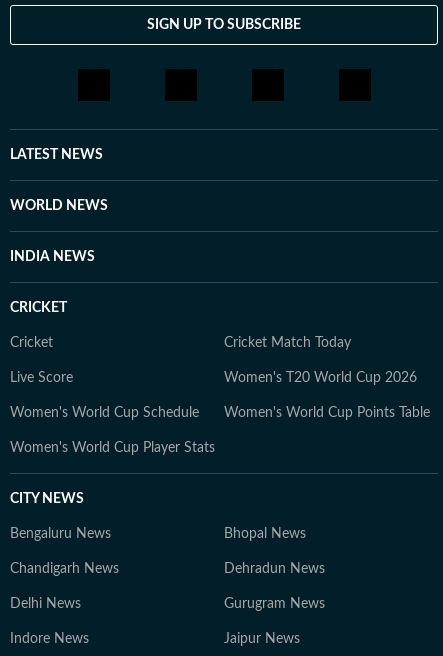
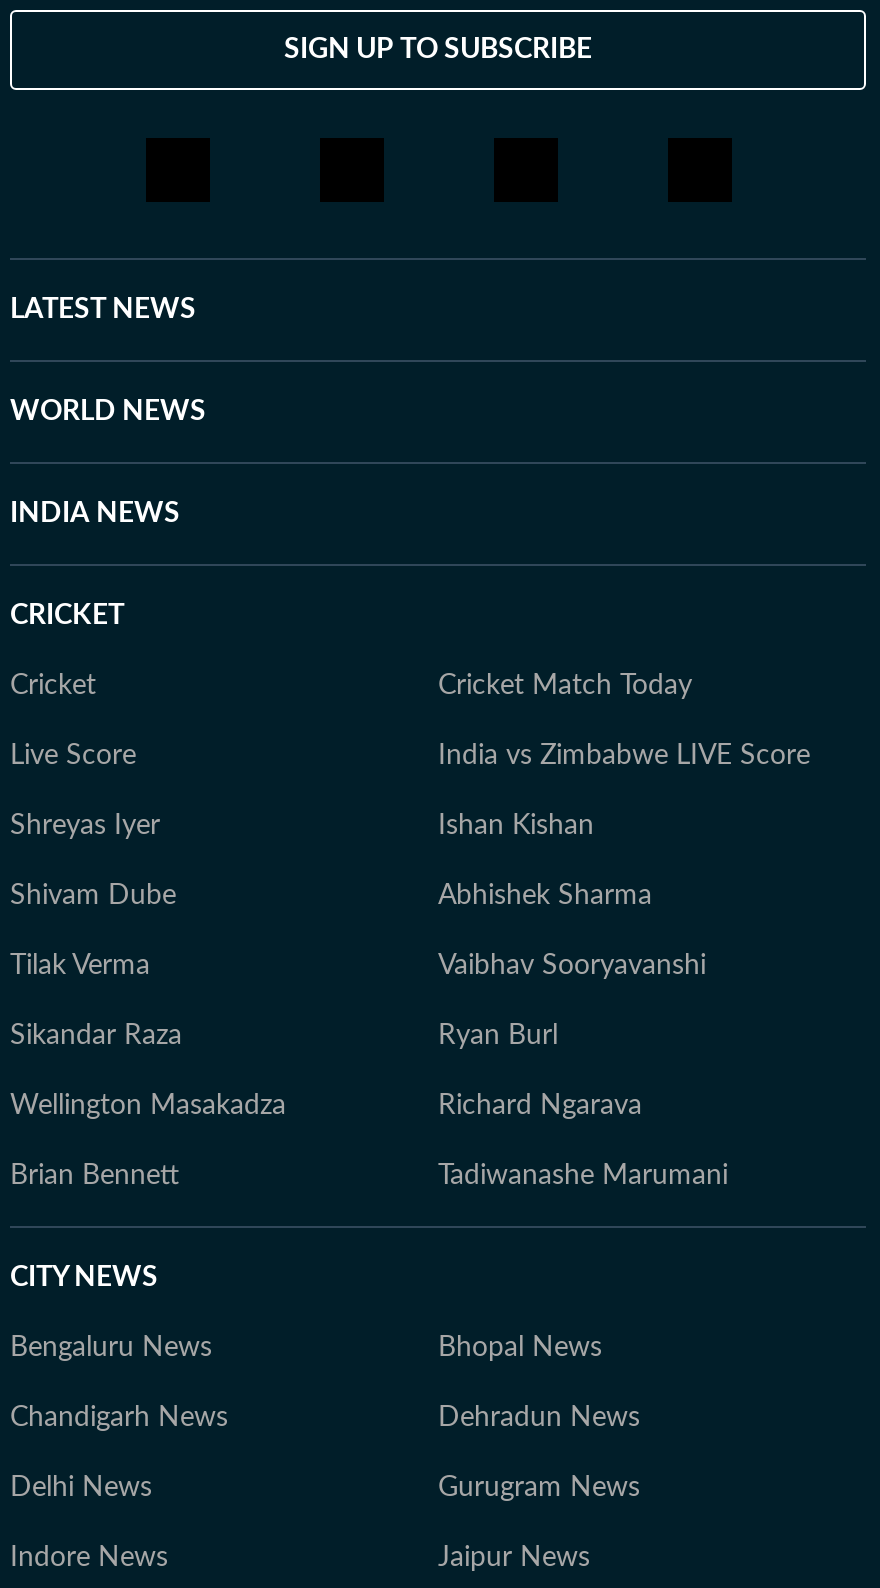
- Women's T20 World Cup 2026
- Women's World Cup Schedule
- Women's World Cup Points Table
- Women's World Cup Player Stats
+ India vs Zimbabwe LIVE Score
+ Shreyas Iyer
+ Ishan Kishan
+ Shivam Dube
+ Abhishek Sharma
+ Tilak Verma
+ Vaibhav Sooryavanshi
+ Sikandar Raza
+ Ryan Burl
+ Wellington Masakadza
+ Richard Ngarava
+ Brian Bennett
+ Tadiwanashe Marumani
